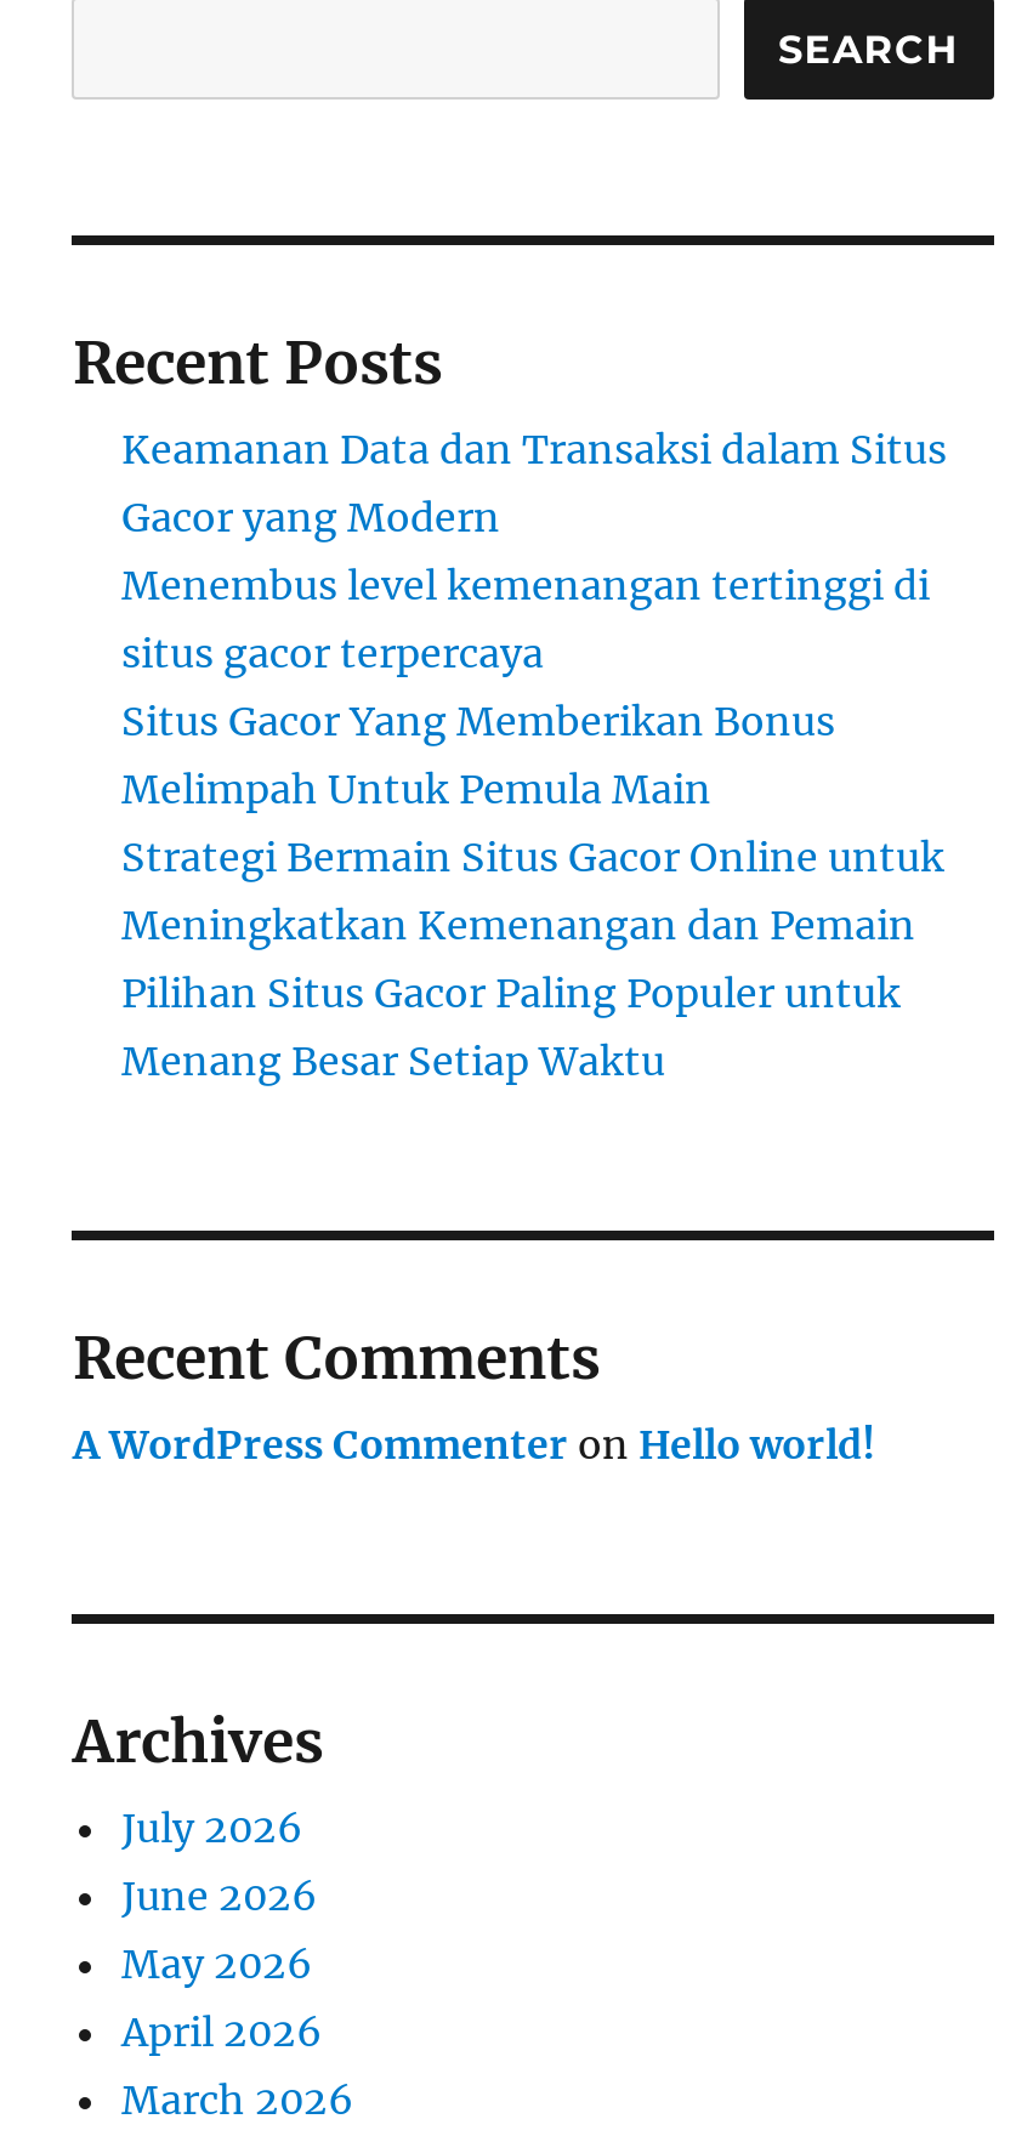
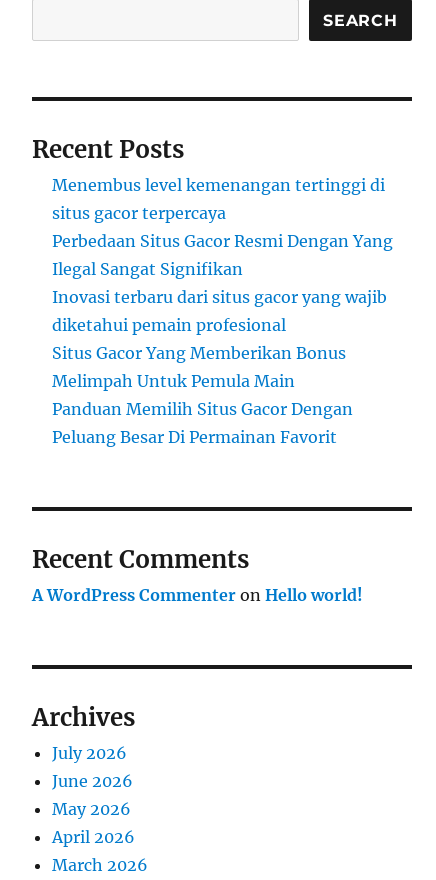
- Keamanan Data dan Transaksi dalam Situs
- Gacor yang Modern

moved up: Menembus level kemenangan tertinggi di | situs gacor terpercaya

+ Perbedaan Situs Gacor Resmi Dengan Yang
+ Ilegal Sangat Signifikan
+ Inovasi terbaru dari situs gacor yang wajib
+ diketahui pemain profesional

moved down: Situs Gacor Yang Memberikan Bonus | Melimpah Untuk Pemula Main

- Strategi Bermain Situs Gacor Online untuk
- Meningkatkan Kemenangan dan Pemain
- Pilihan Situs Gacor Paling Populer untuk
- Menang Besar Setiap Waktu
+ Panduan Memilih Situs Gacor Dengan
+ Peluang Besar Di Permainan Favorit
